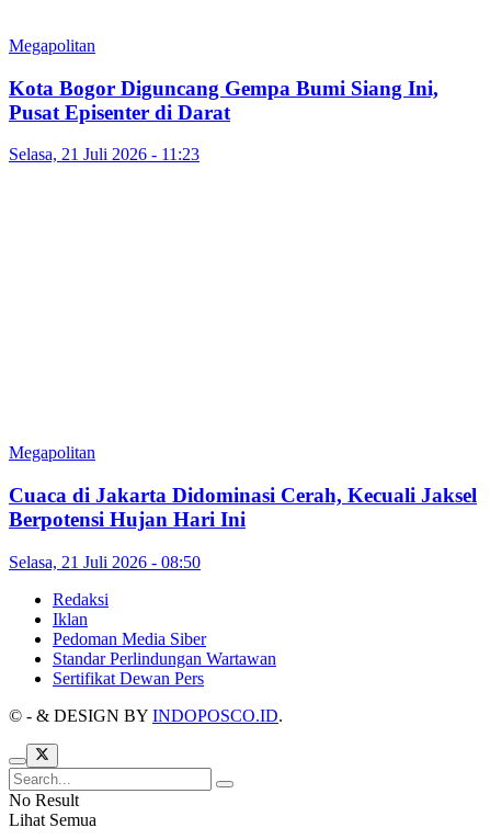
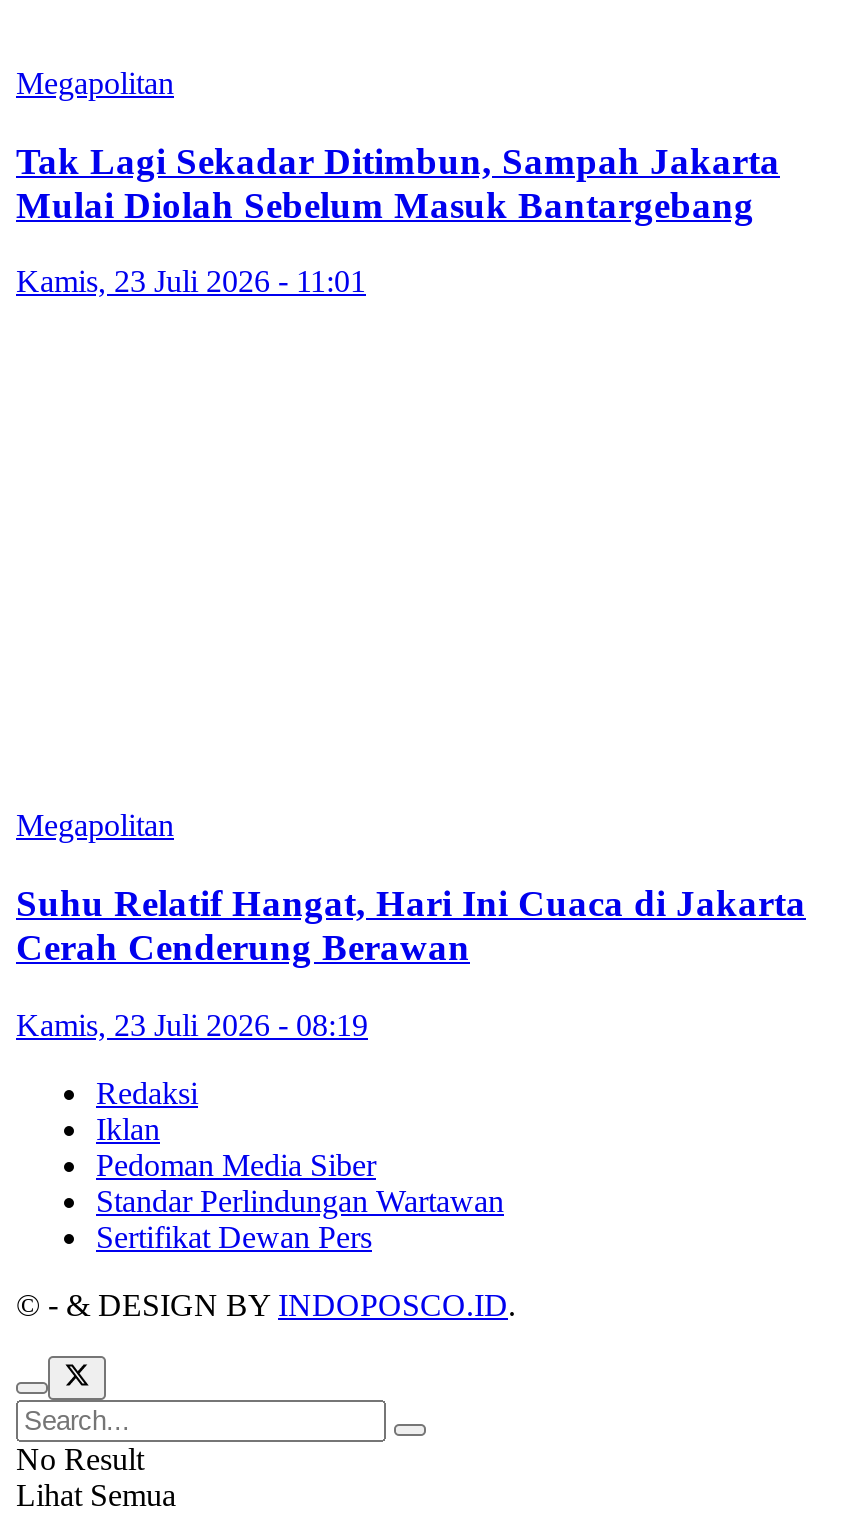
- Kota Bogor Diguncang Gempa Bumi Siang Ini,
- Pusat Episenter di Darat
+ Tak Lagi Sekadar Ditimbun, Sampah Jakarta
+ Mulai Diolah Sebelum Masuk Bantargebang

- Selasa, 21 Juli 2026 - 11:23
+ Kamis, 23 Juli 2026 - 11:01

- Cuaca di Jakarta Didominasi Cerah, Kecuali Jaksel
- Berpotensi Hujan Hari Ini
+ Suhu Relatif Hangat, Hari Ini Cuaca di Jakarta
+ Cerah Cenderung Berawan

- Selasa, 21 Juli 2026 - 08:50
+ Kamis, 23 Juli 2026 - 08:19
